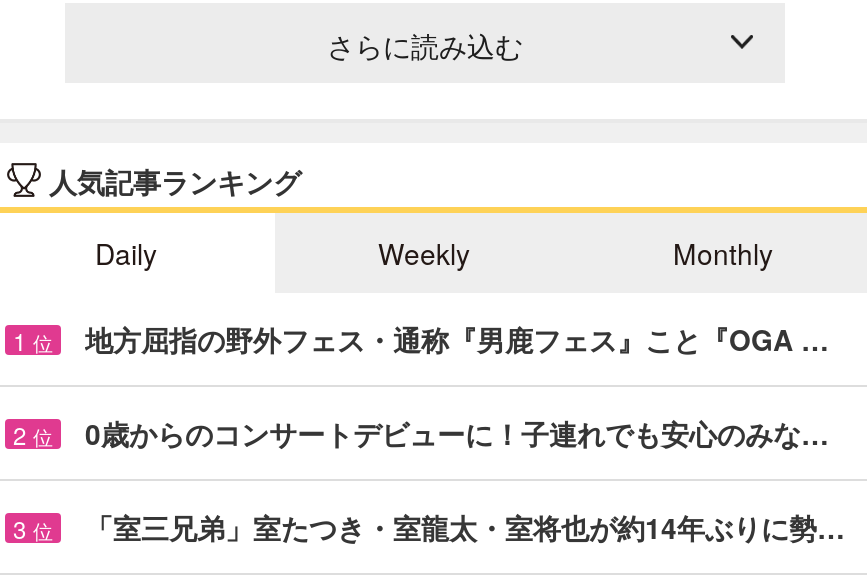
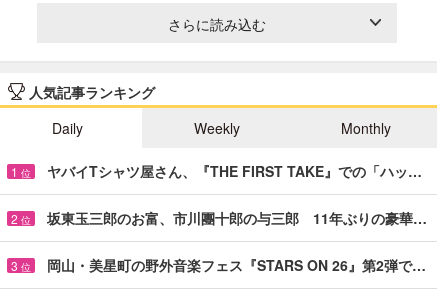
- 地方屈指の野外フェス・通称『男鹿フェス』こと『OGA …
+ ヤバイTシャツ屋さん、『THE FIRST TAKE』での「ハッ…

- 0歳からのコンサートデビューに！子連れでも安心のみな…
+ 坂東玉三郎のお富、市川團十郎の与三郎 11年ぶりの豪華…

- 「室三兄弟」室たつき・室龍太・室将也が約14年ぶりに勢…
+ 岡山・美星町の野外音楽フェス『STARS ON 26』第2弾で…
